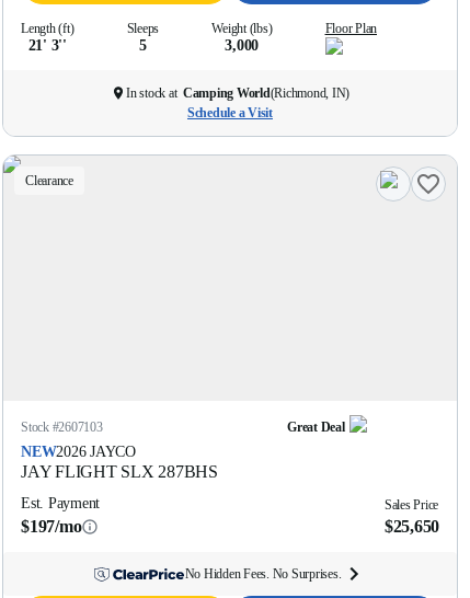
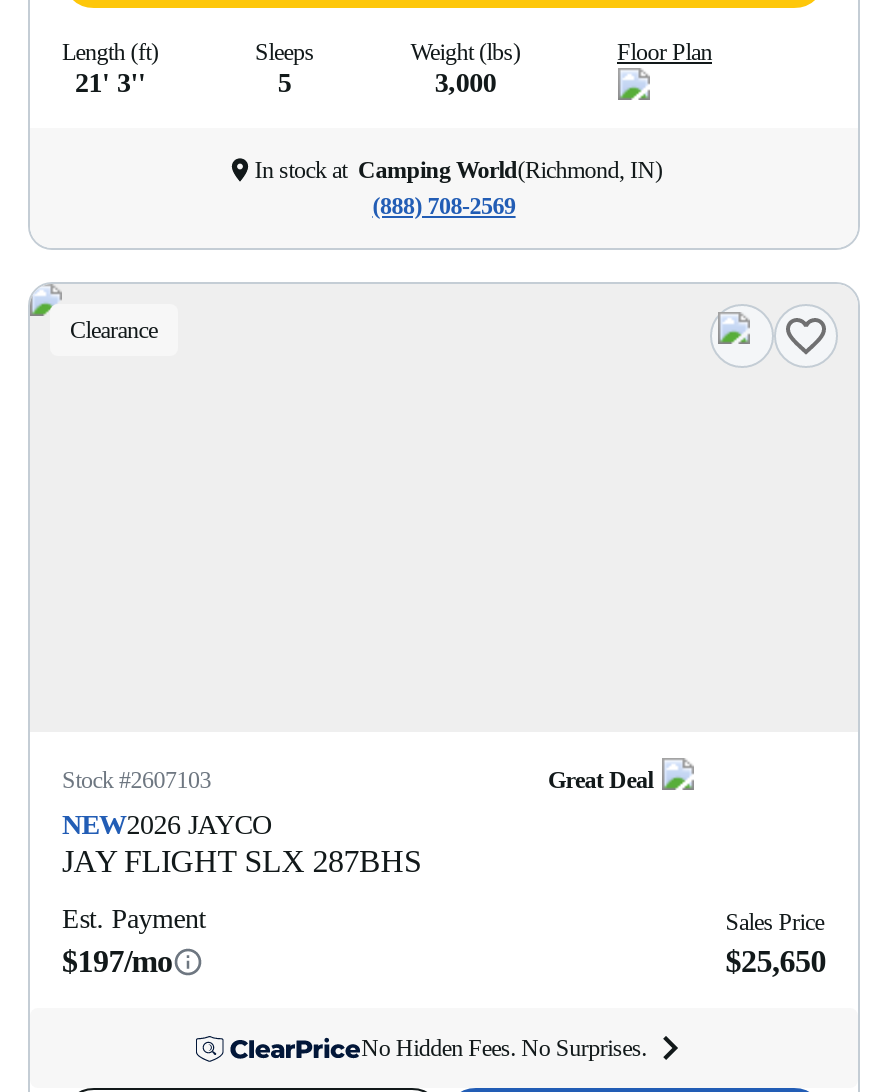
- Schedule a Visit
+ (888) 708-2569
